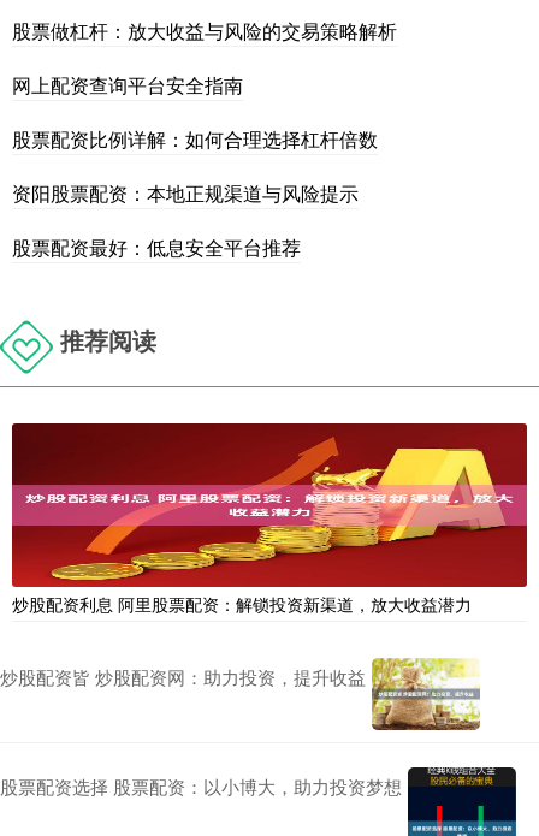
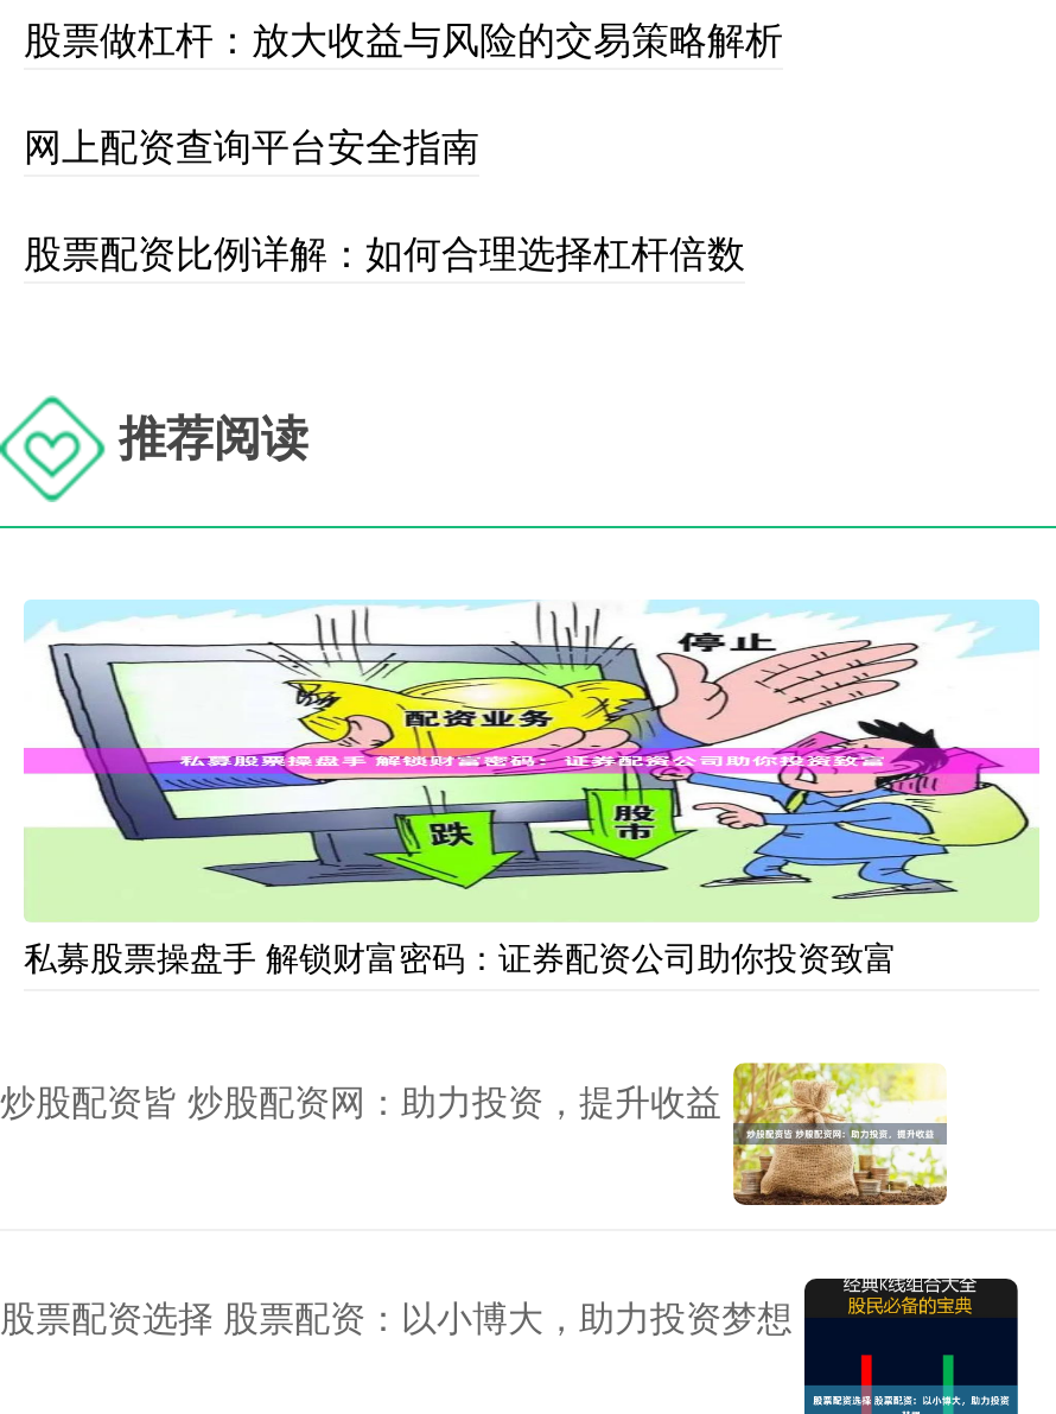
- 资阳股票配资：本地正规渠道与风险提示
- 股票配资最好：低息安全平台推荐

- [image]
- 炒股配资利息 阿里股票配资：解锁投资新渠道，放大收益潜力
+ [image]
+ 私募股票操盘手 解锁财富密码：证券配资公司助你投资致富
